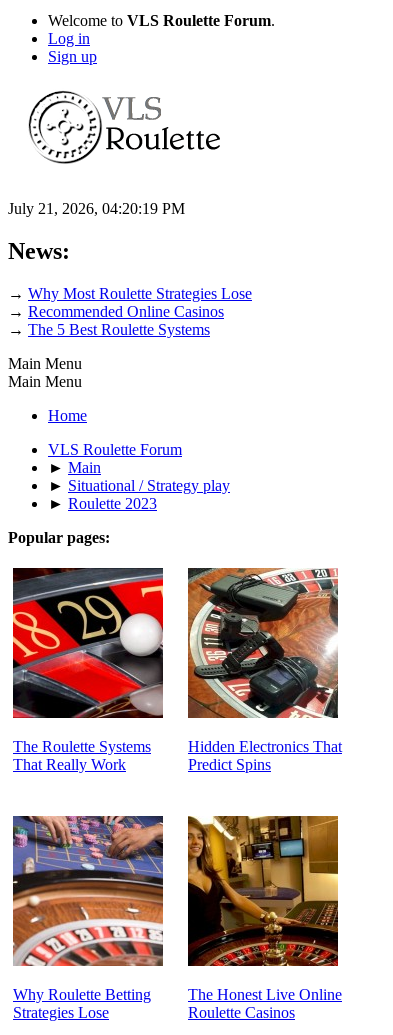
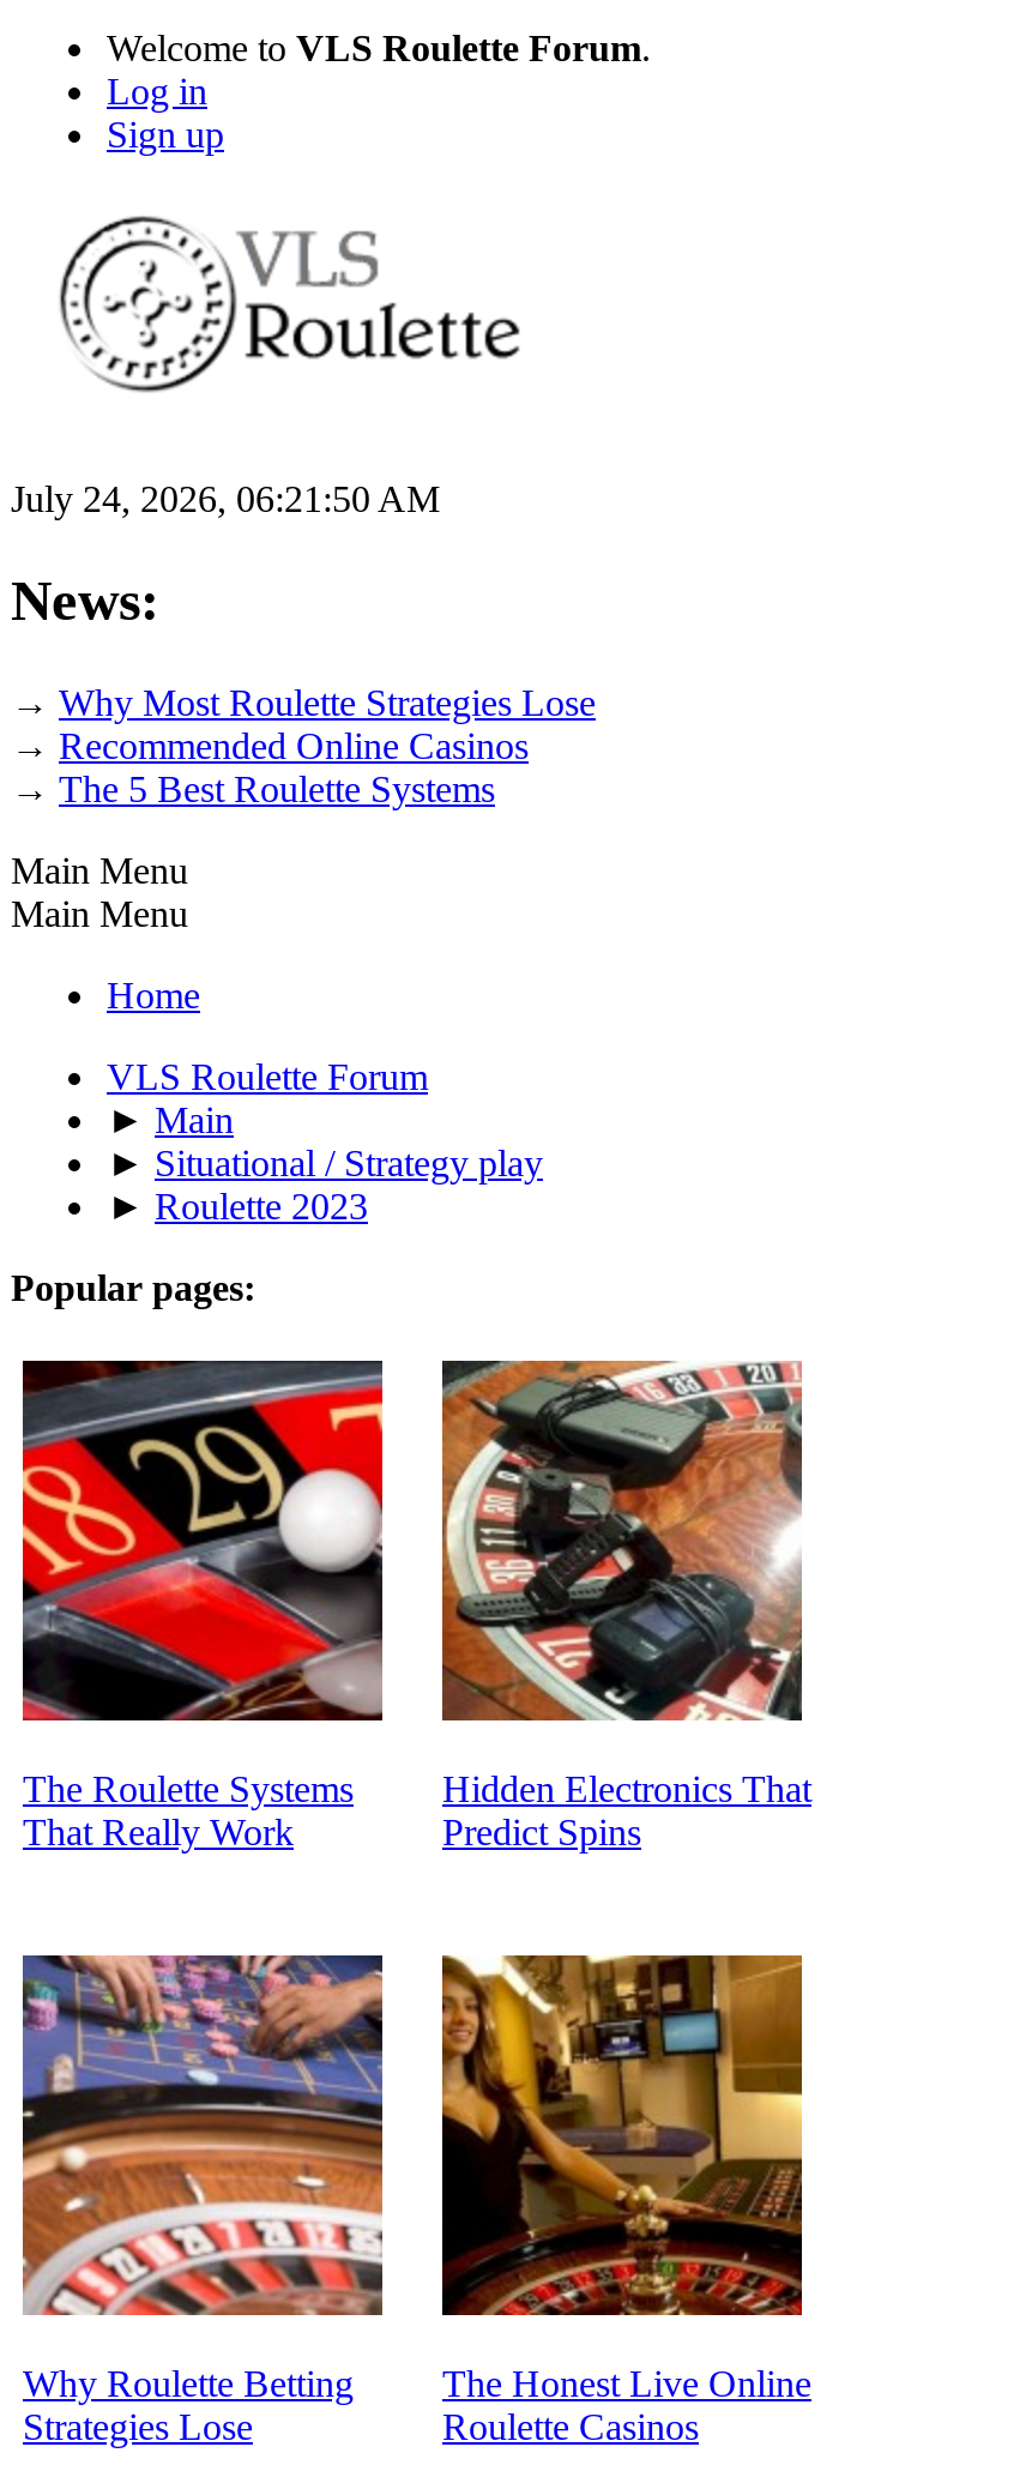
- July 21, 2026, 04:20:19 PM
+ July 24, 2026, 06:21:50 AM
